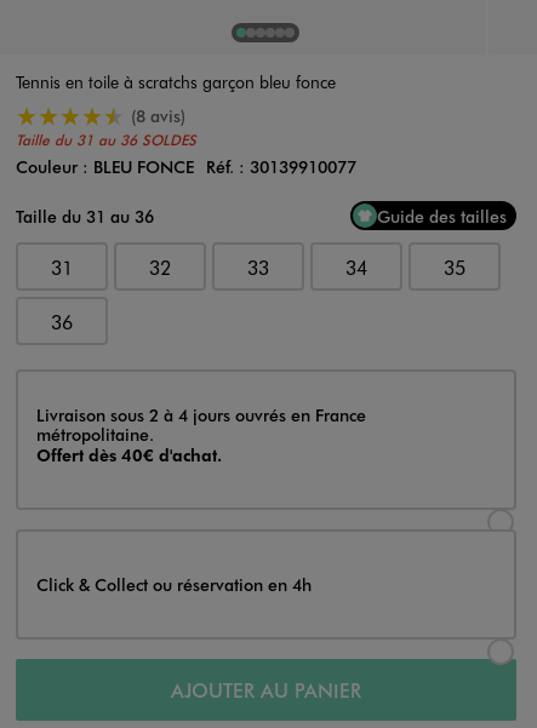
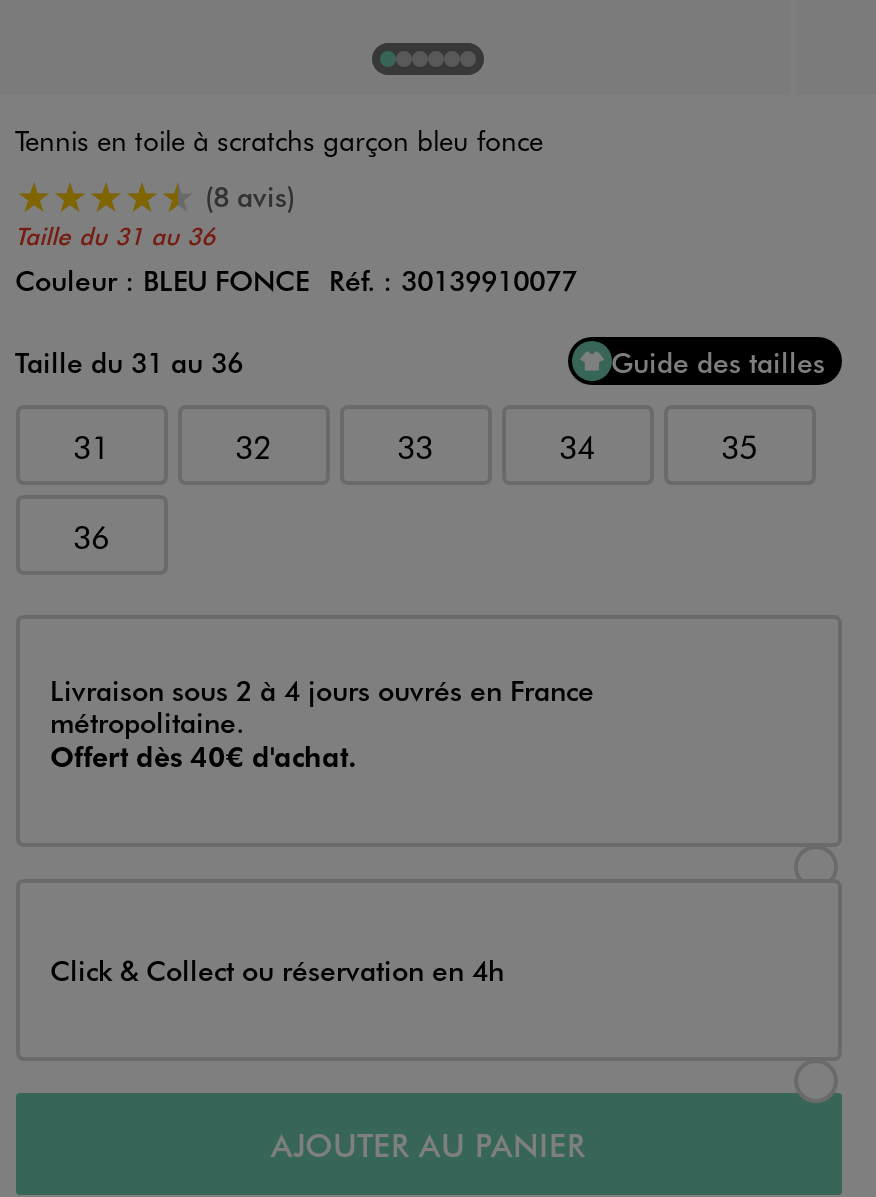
- Taille du 31 au 36 SOLDES
+ Taille du 31 au 36
